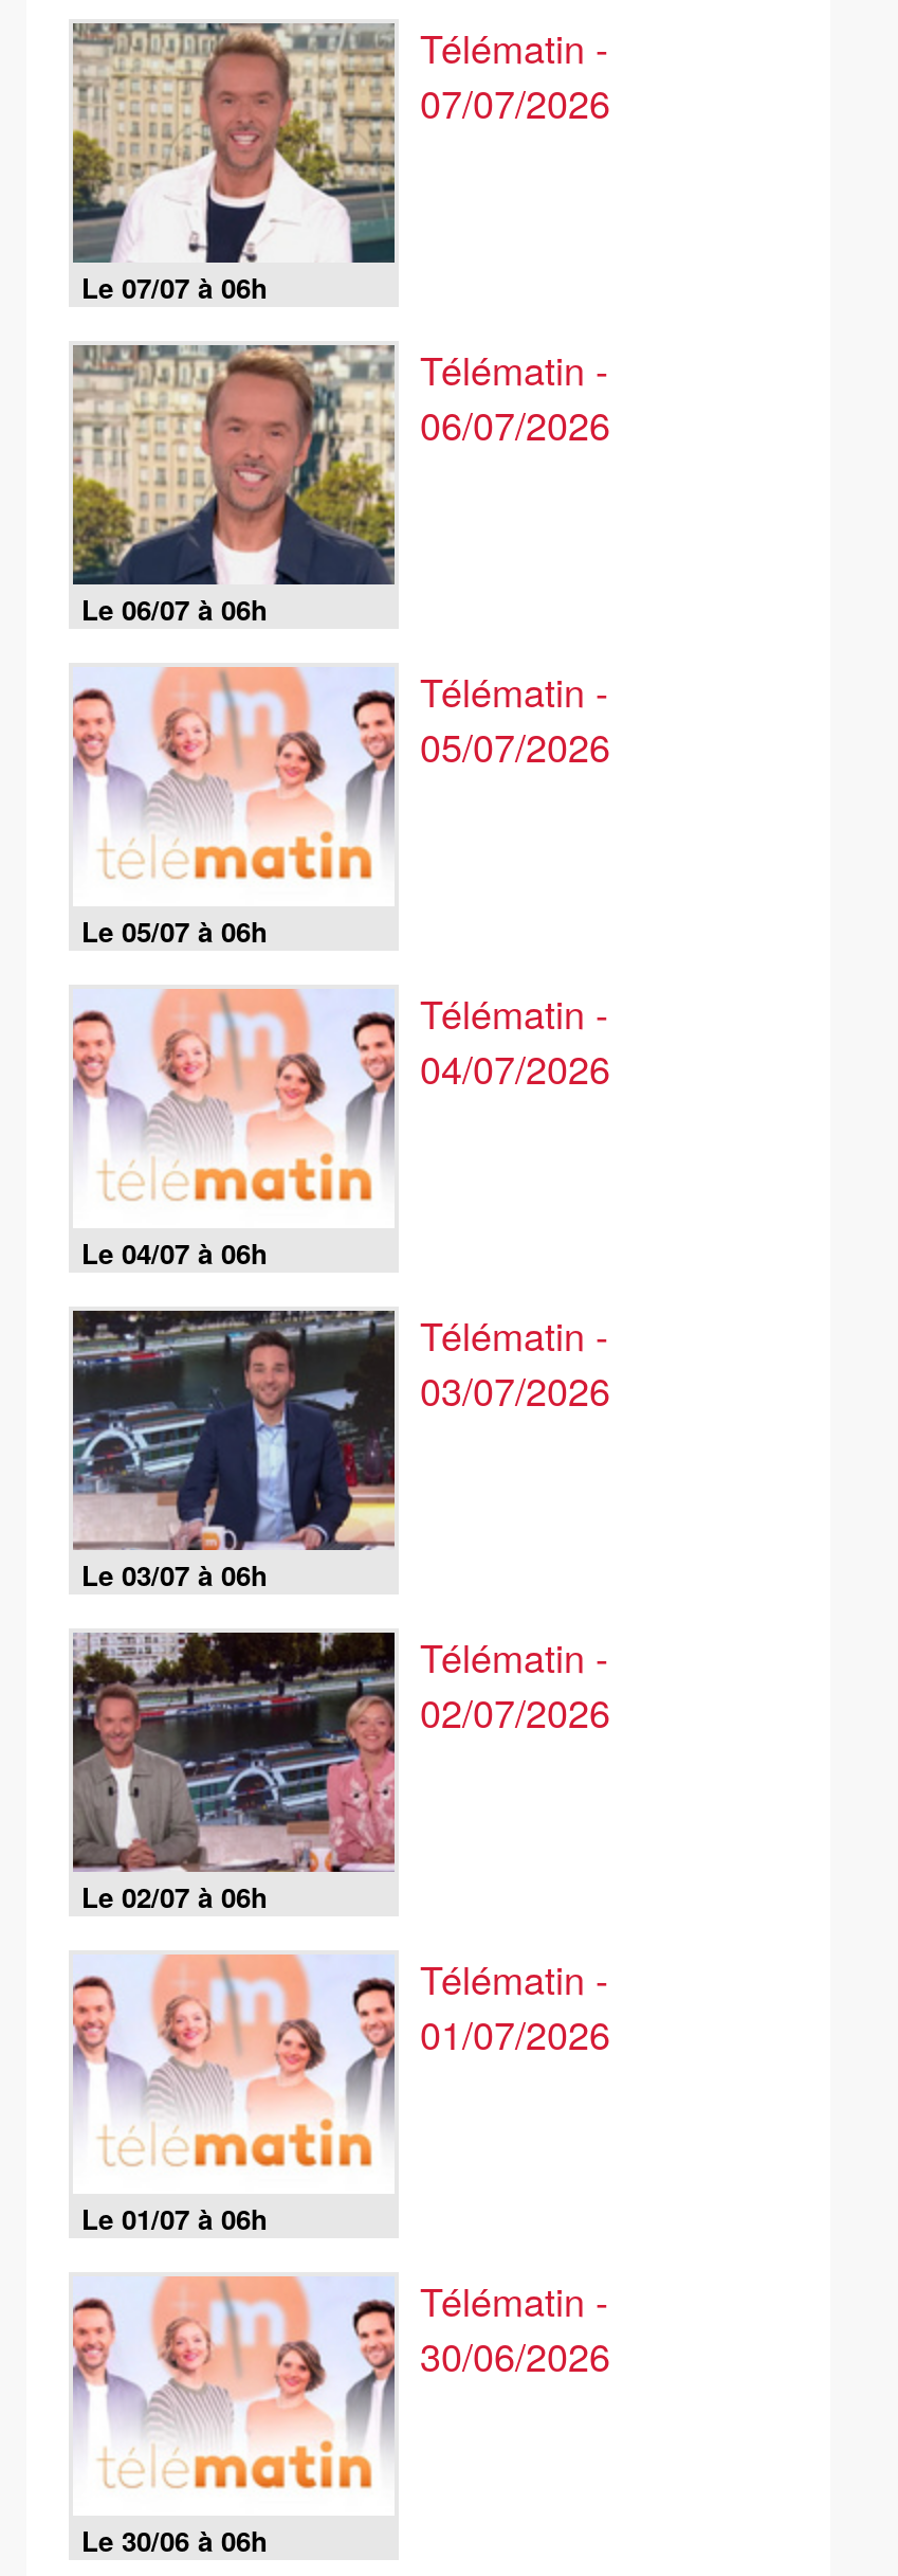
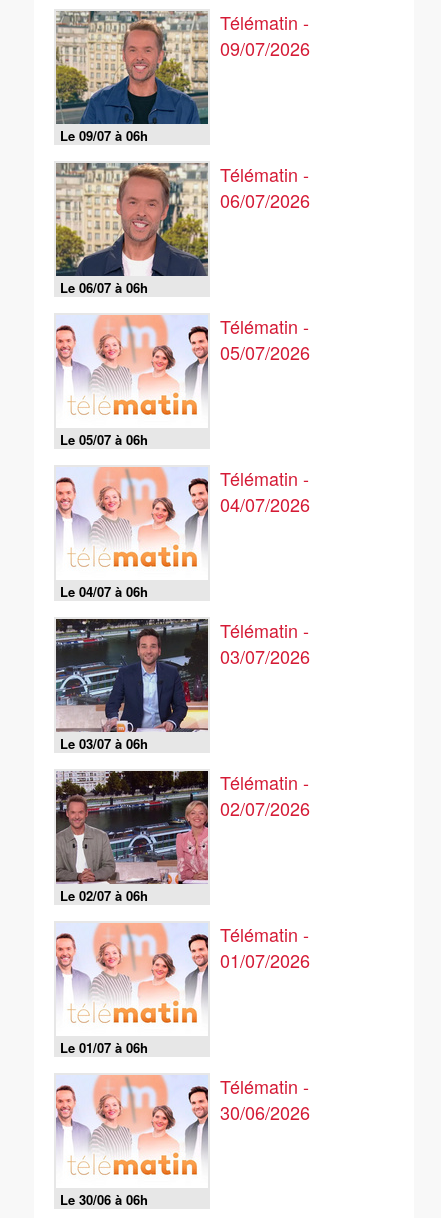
- [image]
- Le 07/07 à 06h
+ [image]
+ Le 09/07 à 06h

- 07/07/2026
+ 09/07/2026
